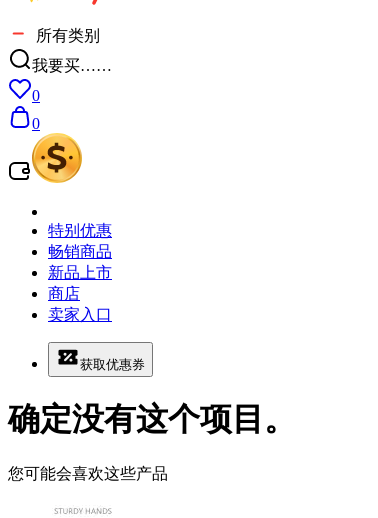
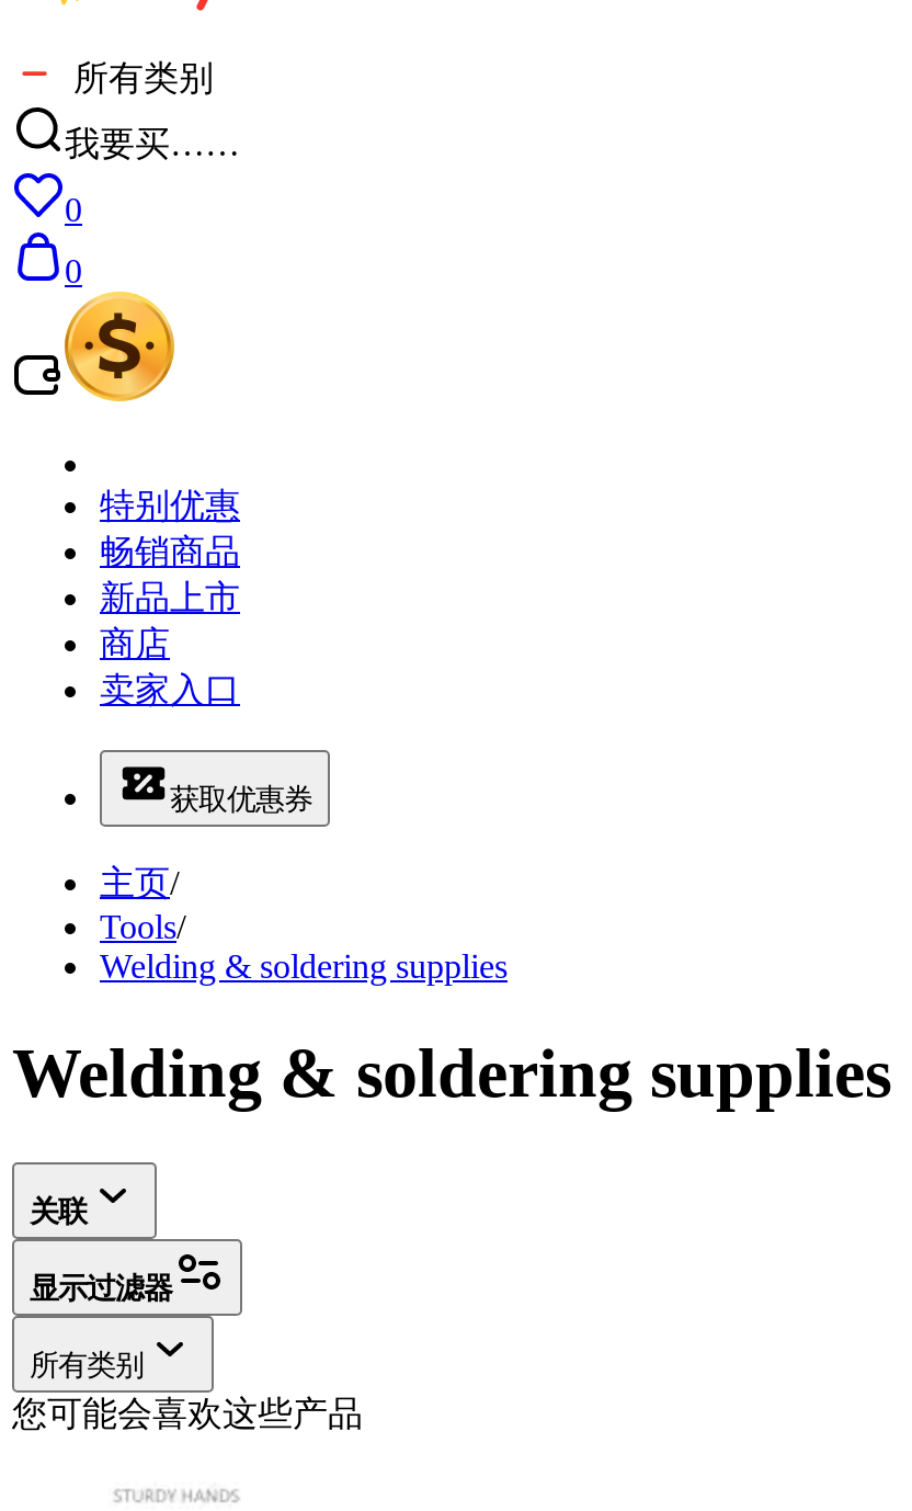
- 确定没有这个项目。
+ 主页/
+ Tools/
+ Welding & soldering supplies
+ Welding & soldering supplies
+ 关联
+ 显示过滤器
+ 所有类别
